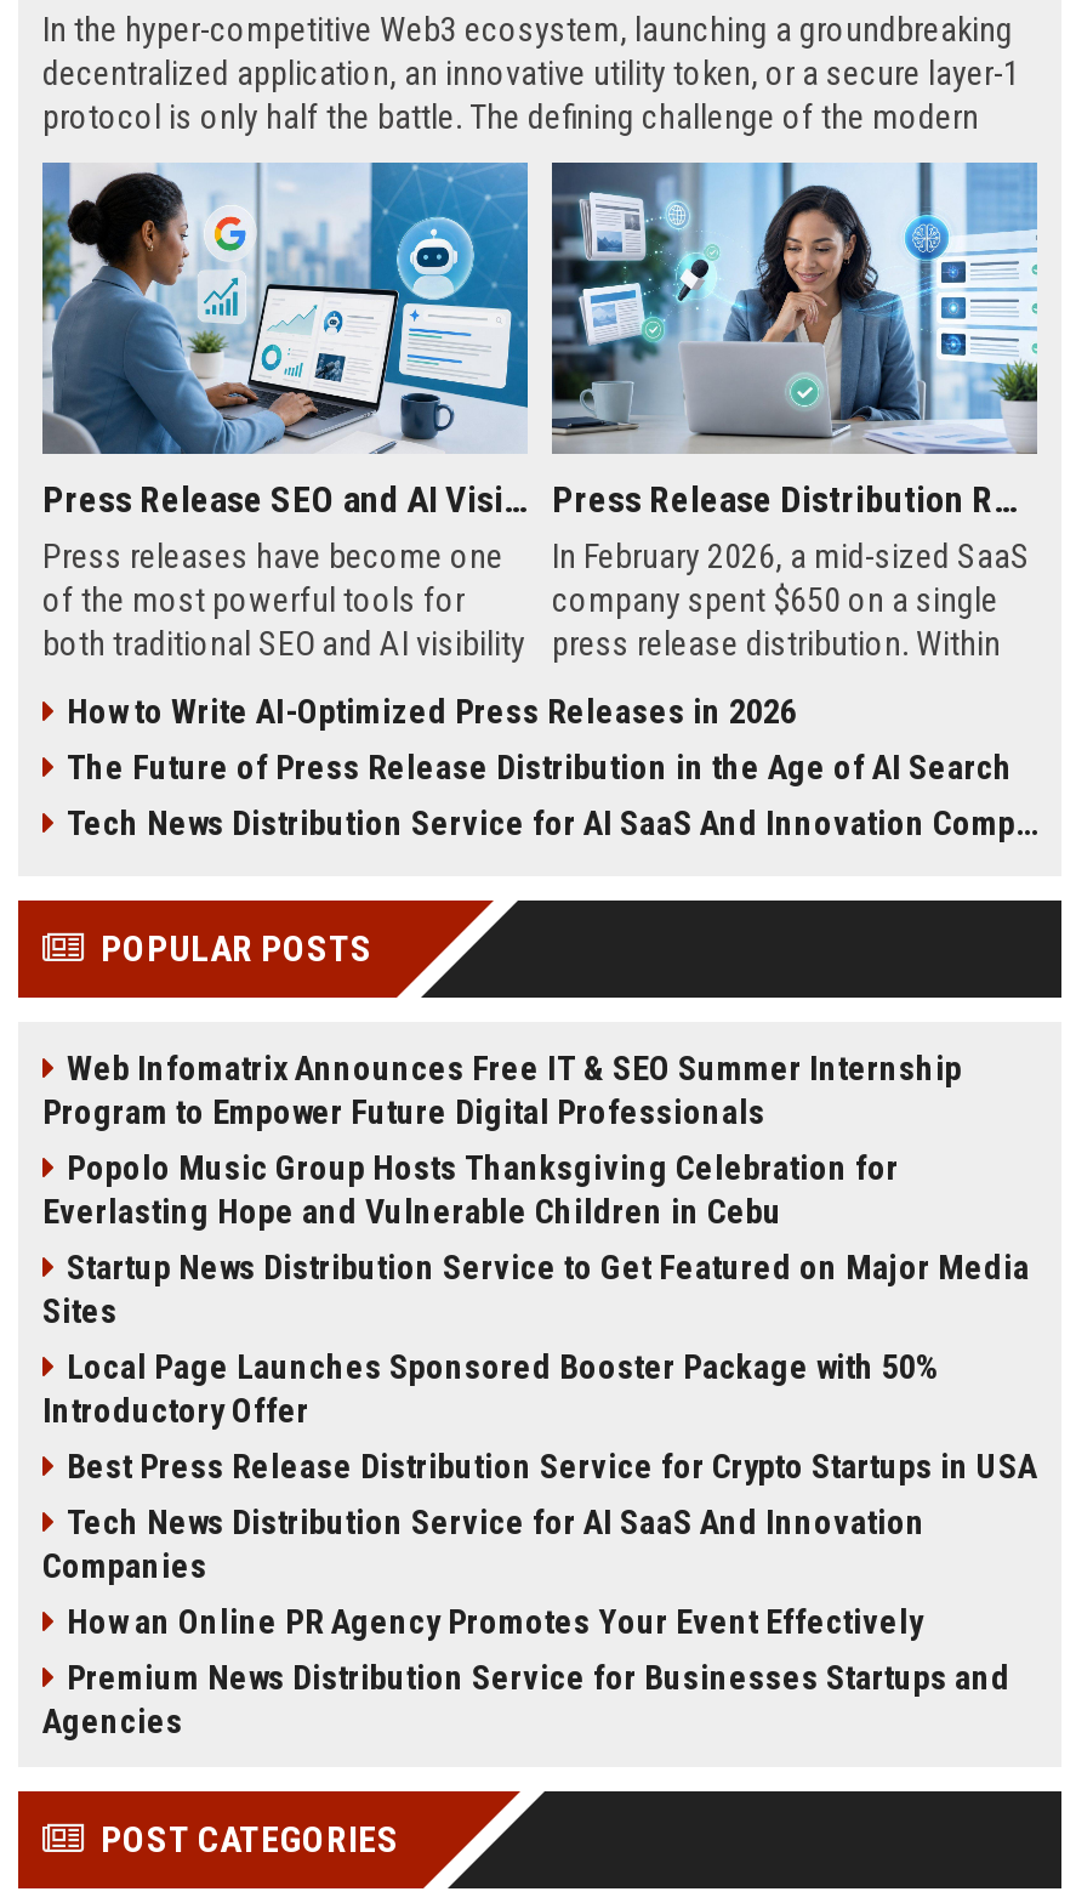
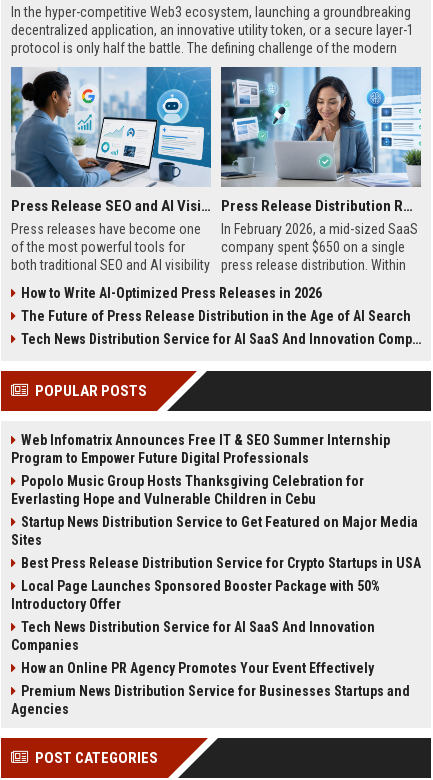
moved down: Local Page Launches Sponsored Booster Package with 50% | Introductory Offer

moved up: Best Press Release Distribution Service for Crypto Startups in USA
